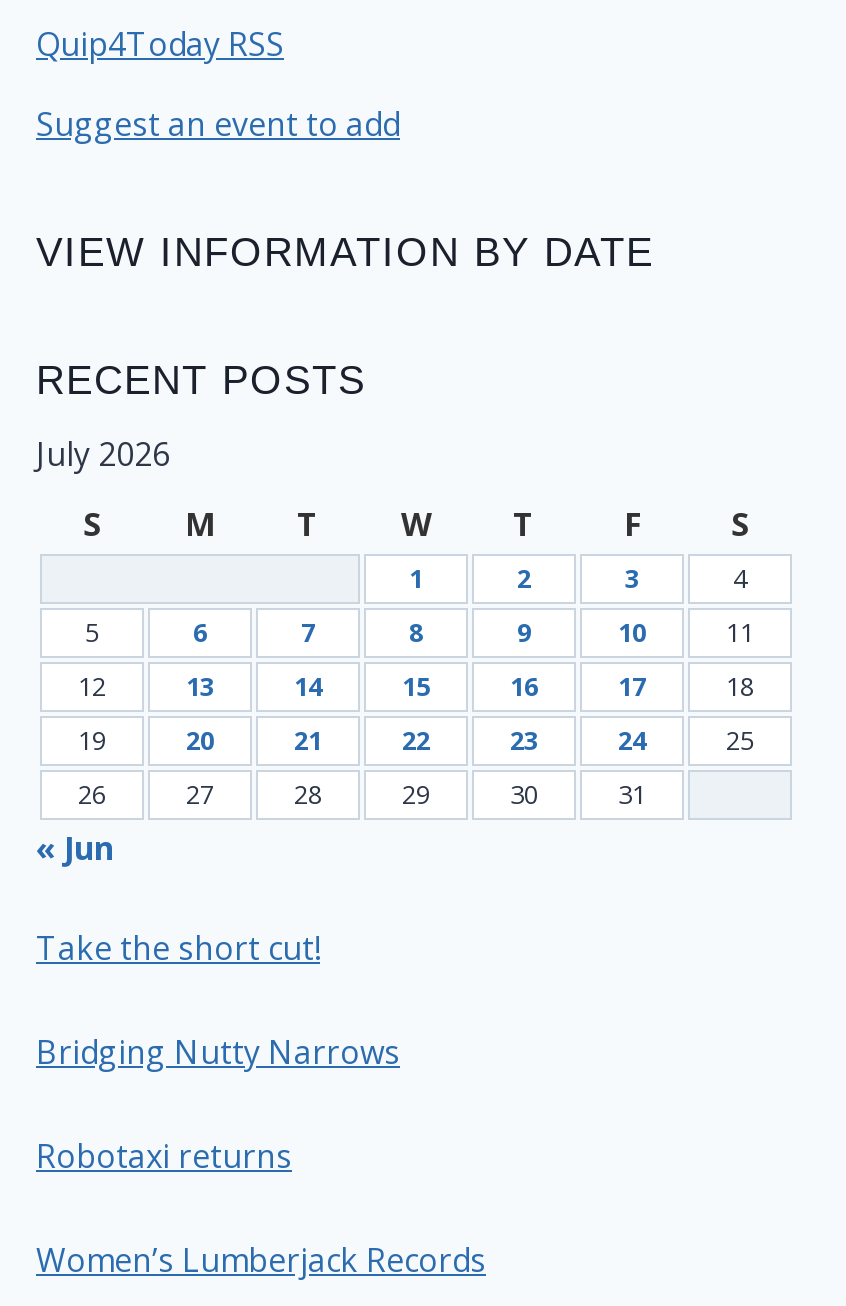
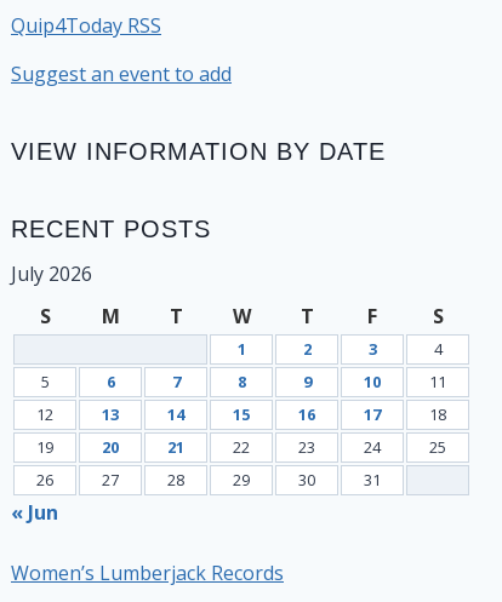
- Take the short cut!
- Bridging Nutty Narrows
- Robotaxi returns
